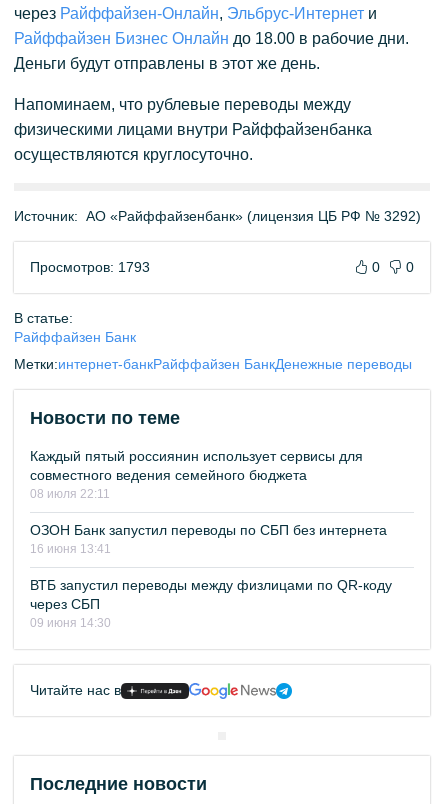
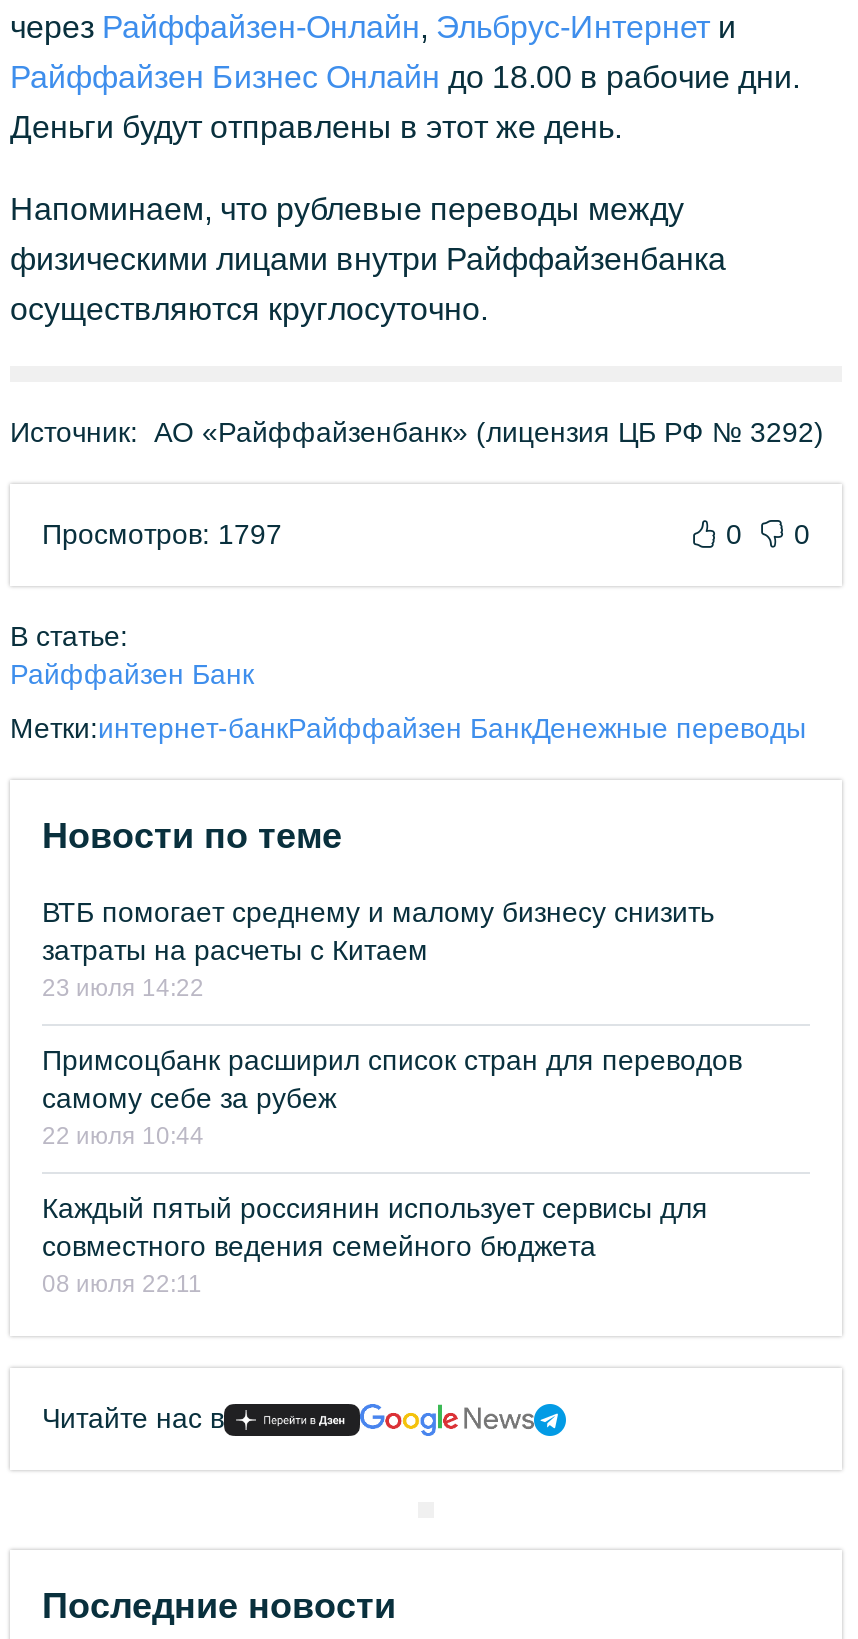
- Просмотров: 1793
+ Просмотров: 1797

+ ВТБ помогает среднему и малому бизнесу снизить
+ затраты на расчеты с Китаем
+ 23 июля 14:22
+ Примсоцбанк расширил список стран для переводов
+ самому себе за рубеж
+ 22 июля 10:44

moved down: Каждый пятый россиянин использует сервисы для | совместного ведения семейного бюджета | 08 июля 22:11

- ОЗОН Банк запустил переводы по СБП без интернета
- 16 июня 13:41
- ВТБ запустил переводы между физлицами по QR-коду
- через СБП
- 09 июня 14:30
